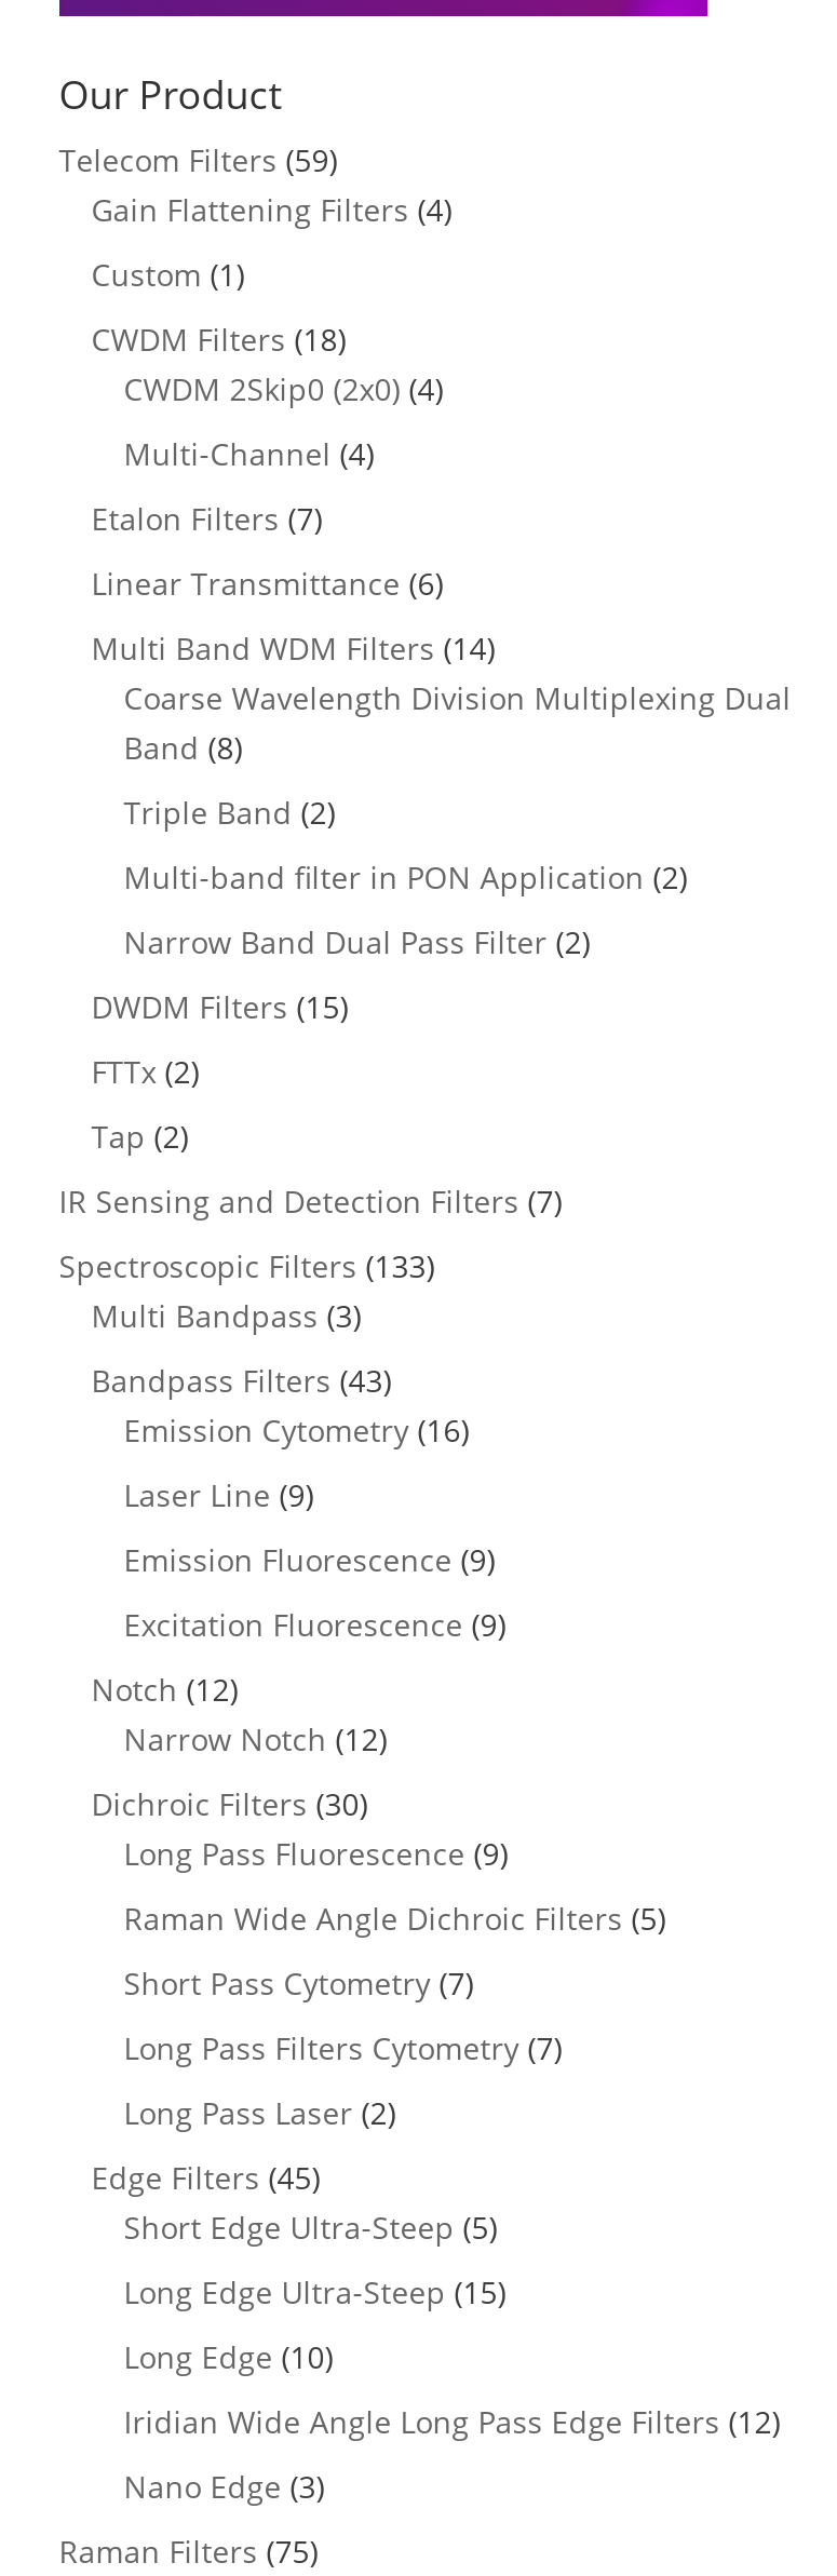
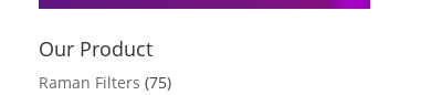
- Telecom Filters (59)
- Gain Flattening Filters (4)
- Custom (1)
- CWDM Filters (18)
- CWDM 2Skip0 (2x0) (4)
- Multi-Channel (4)
- Etalon Filters (7)
- Linear Transmittance (6)
- Multi Band WDM Filters (14)
- Coarse Wavelength Division Multiplexing Dual
- Band (8)
- Triple Band (2)
- Multi-band filter in PON Application (2)
- Narrow Band Dual Pass Filter (2)
- DWDM Filters (15)
- FTTx (2)
- Tap (2)
- IR Sensing and Detection Filters (7)
- Spectroscopic Filters (133)
- Multi Bandpass (3)
- Bandpass Filters (43)
- Emission Cytometry (16)
- Laser Line (9)
- Emission Fluorescence (9)
- Excitation Fluorescence (9)
- Notch (12)
- Narrow Notch (12)
- Dichroic Filters (30)
- Long Pass Fluorescence (9)
- Raman Wide Angle Dichroic Filters (5)
- Short Pass Cytometry (7)
- Long Pass Filters Cytometry (7)
- Long Pass Laser (2)
- Edge Filters (45)
- Short Edge Ultra-Steep (5)
- Long Edge Ultra-Steep (15)
- Long Edge (10)
- Iridian Wide Angle Long Pass Edge Filters (12)
- Nano Edge (3)
